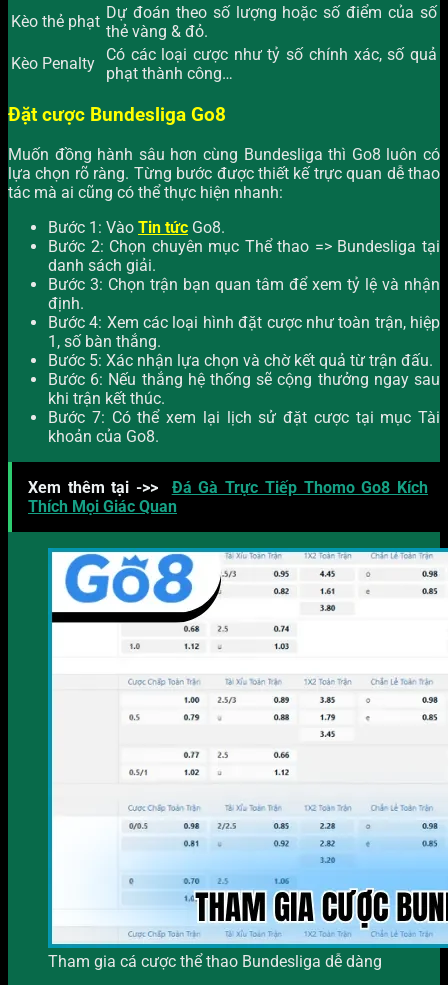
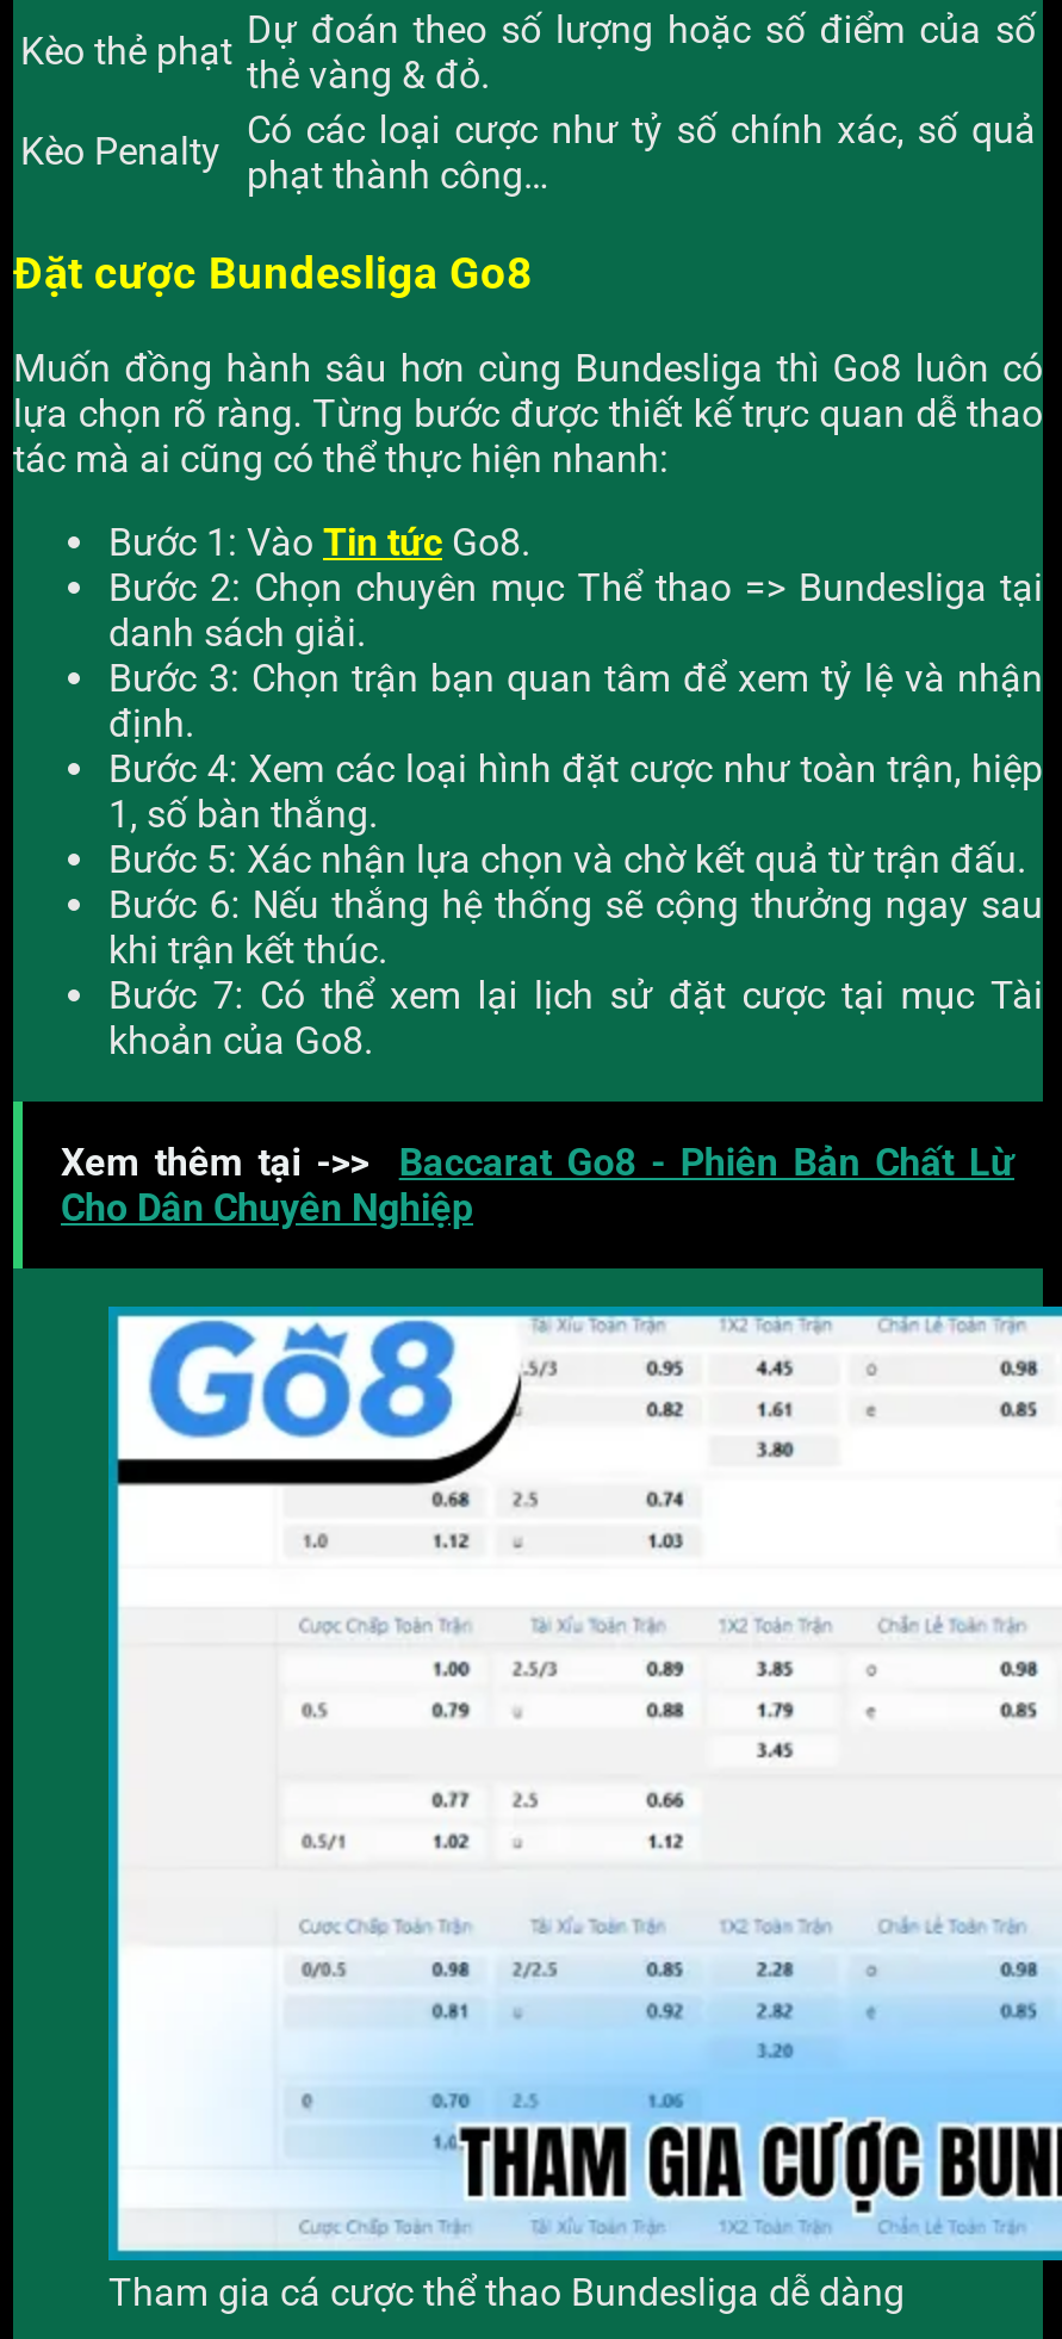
- Đá Gà Trực Tiếp Thomo Go8 Kích
- Thích Mọi Giác Quan
+ Baccarat Go8 - Phiên Bản Chất Lừ
+ Cho Dân Chuyên Nghiệp
